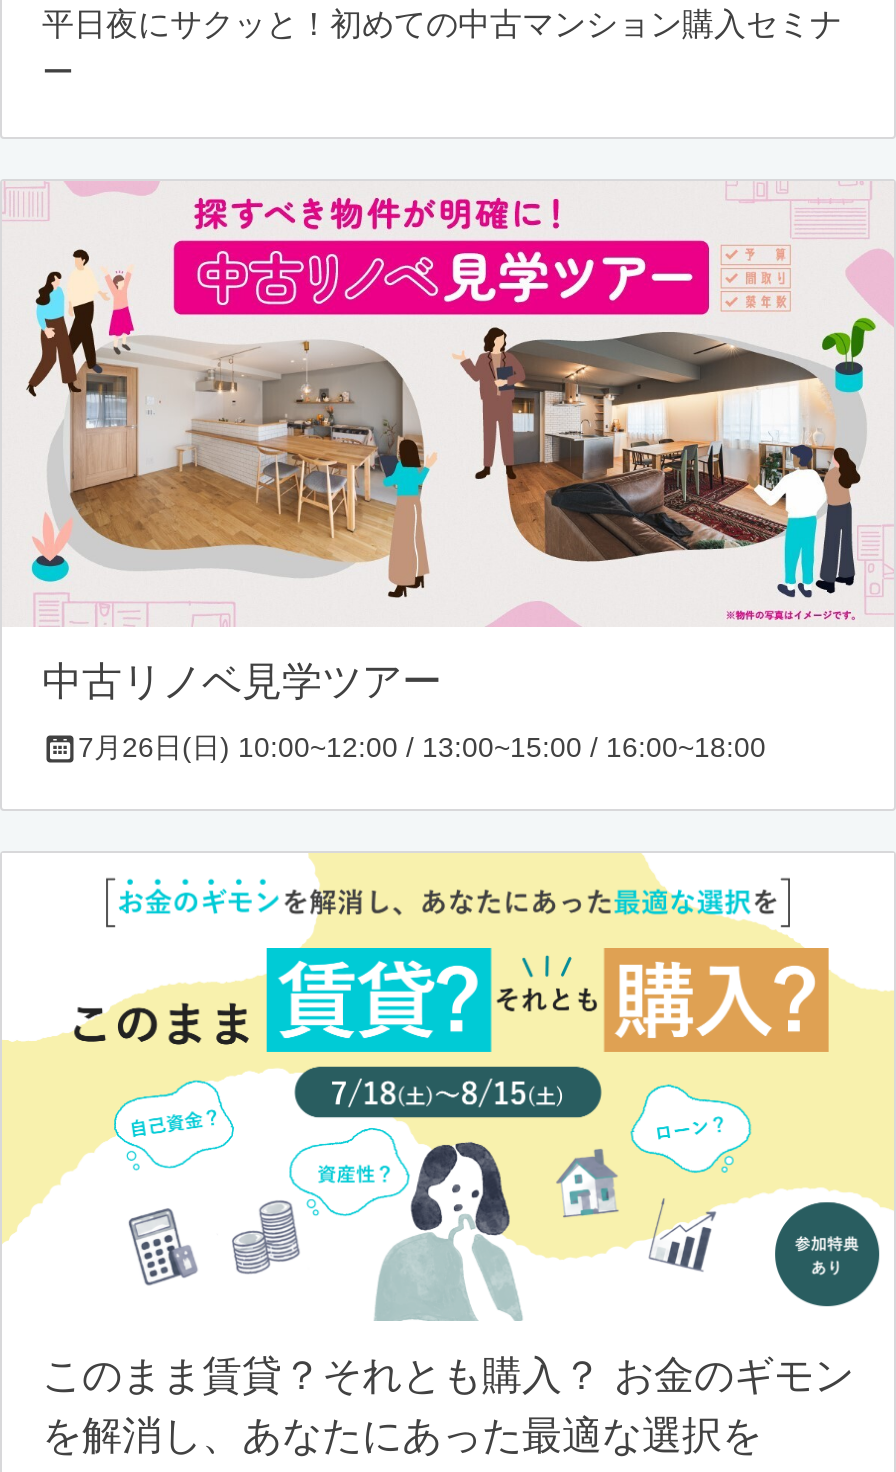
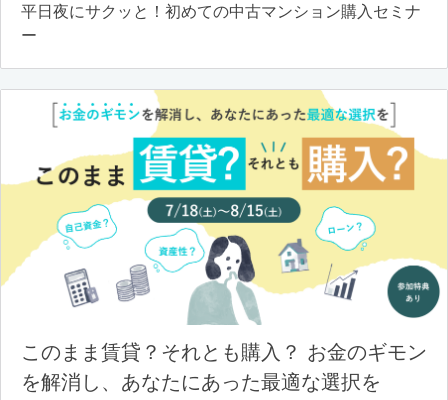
- [image]
- 中古リノベ見学ツアー
- 7月26日(日) 10:00~12:00 / 13:00~15:00 / 16:00~18:00
